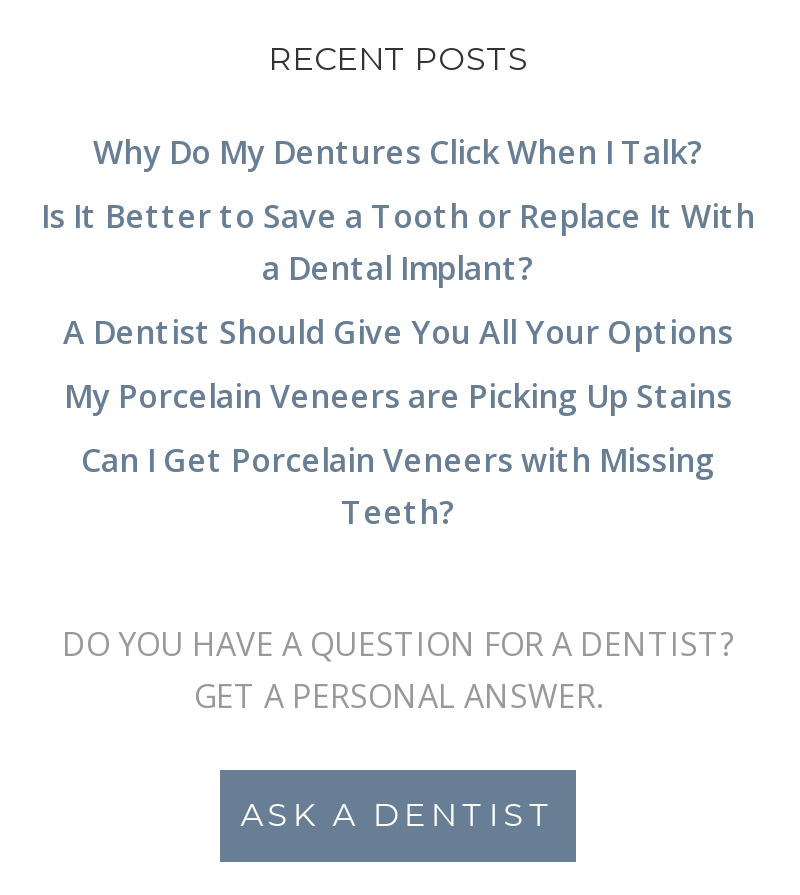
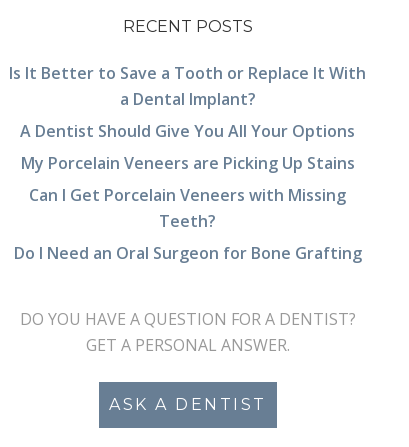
- Why Do My Dentures Click When I Talk?

moved up: Is It Better to Save a Tooth or Replace It With | a Dental Implant? | A Dentist Should Give You All Your Options | My Porcelain Veneers are Picking Up Stains | Can I Get Porcelain Veneers with Missing | Teeth?

+ Do I Need an Oral Surgeon for Bone Grafting
